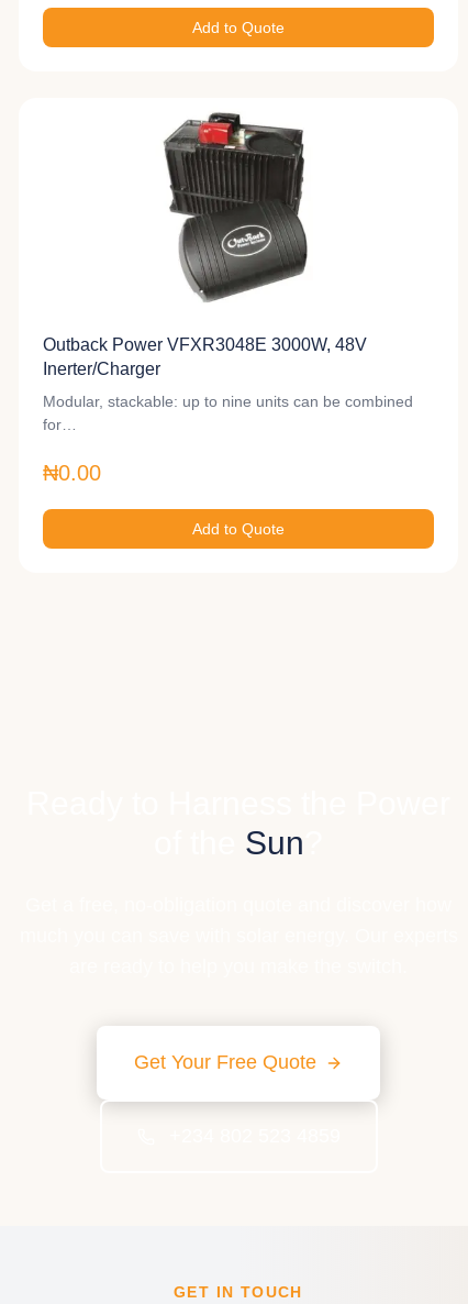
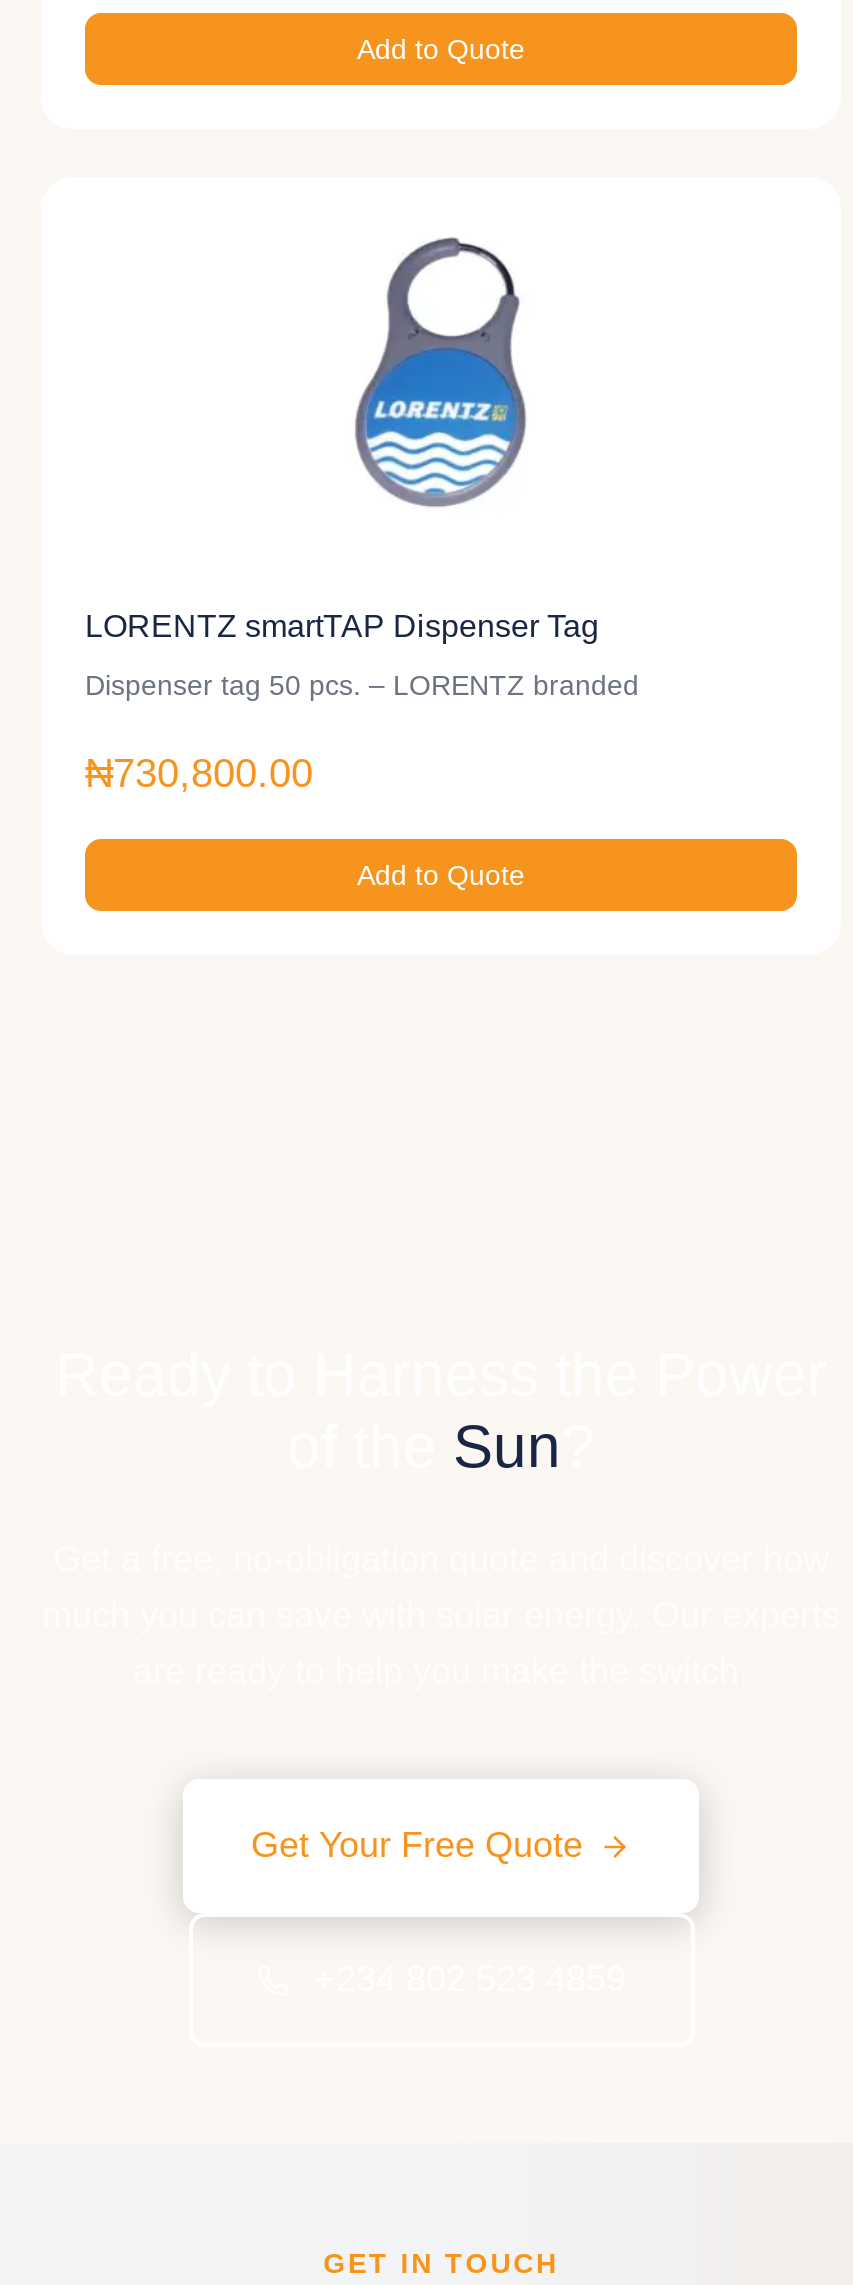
- [image]
+ [image]

- Outback Power VFXR3048E 3000W, 48V
- Inerter/Charger
+ LORENTZ smartTAP Dispenser Tag

- Modular, stackable: up to nine units can be combined
- for…
+ Dispenser tag 50 pcs. – LORENTZ branded

- ₦0.00
+ ₦730,800.00
